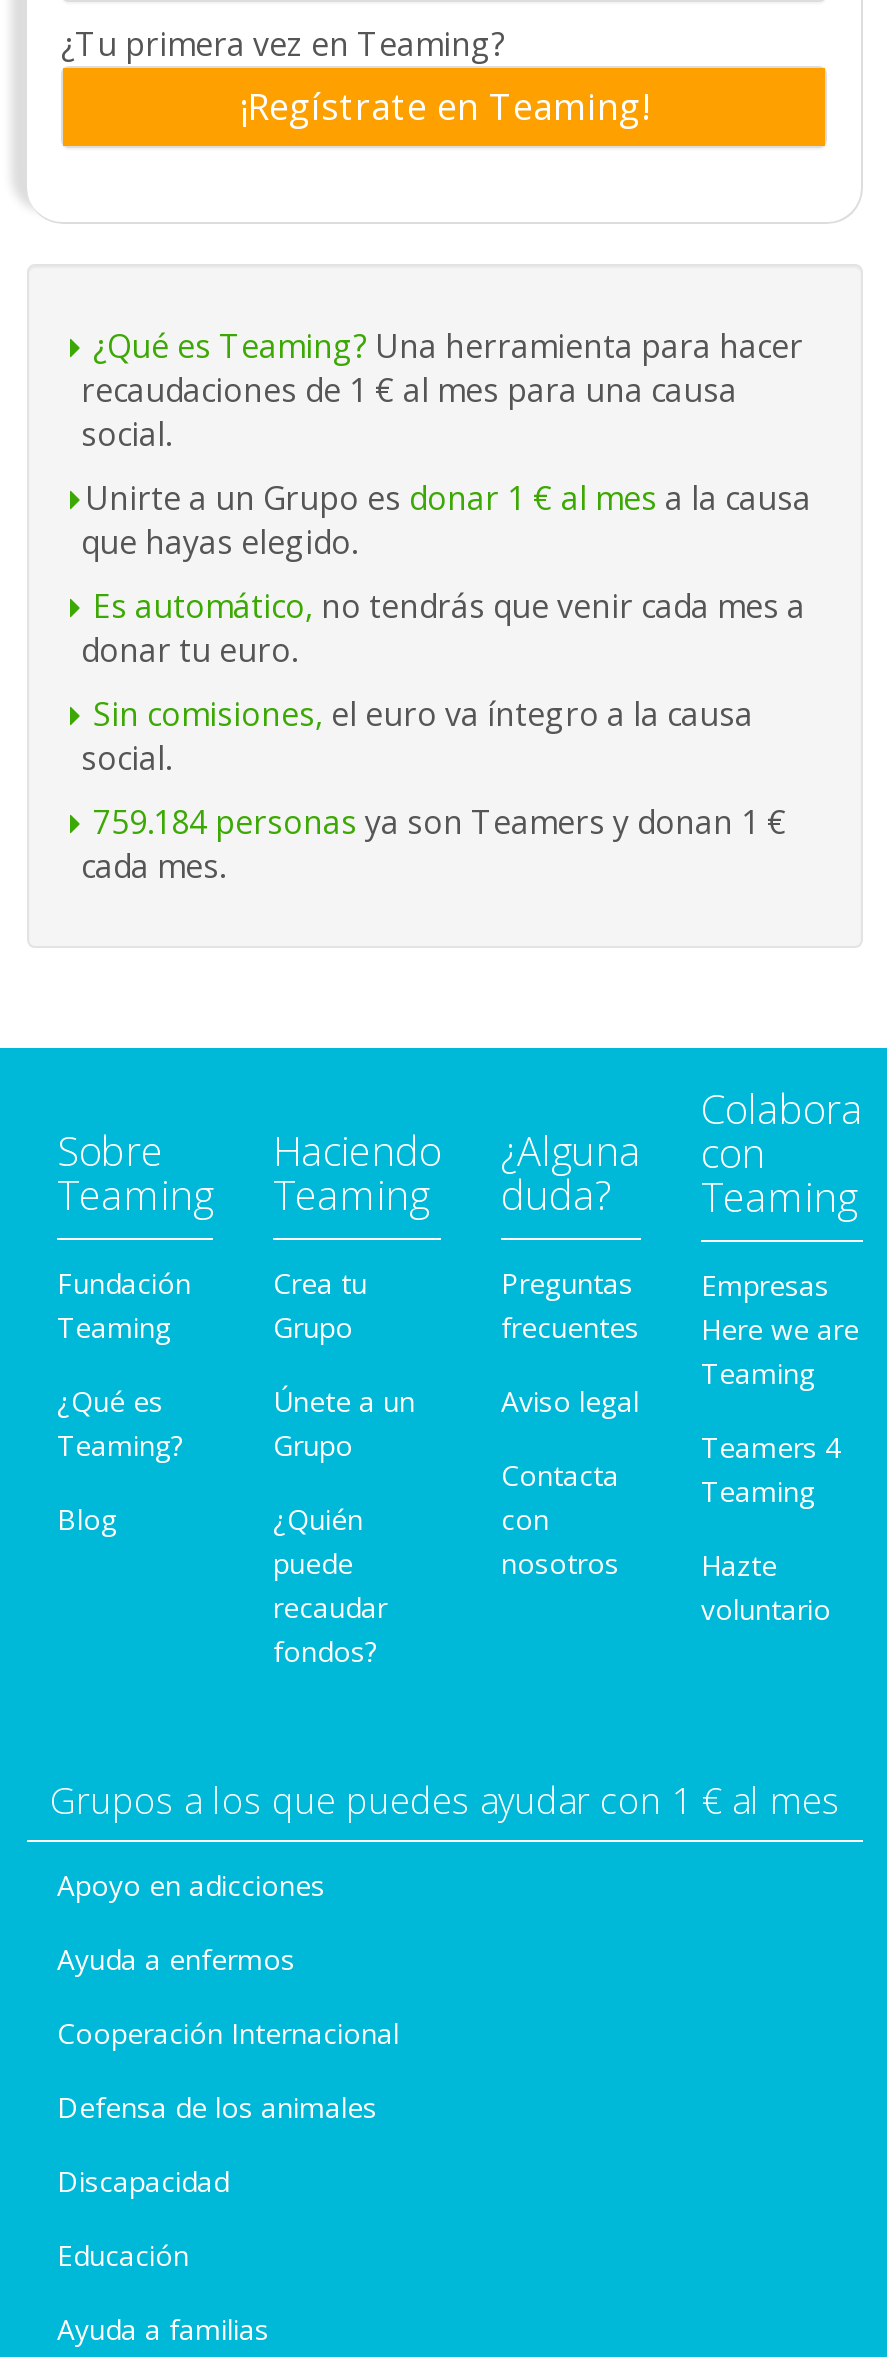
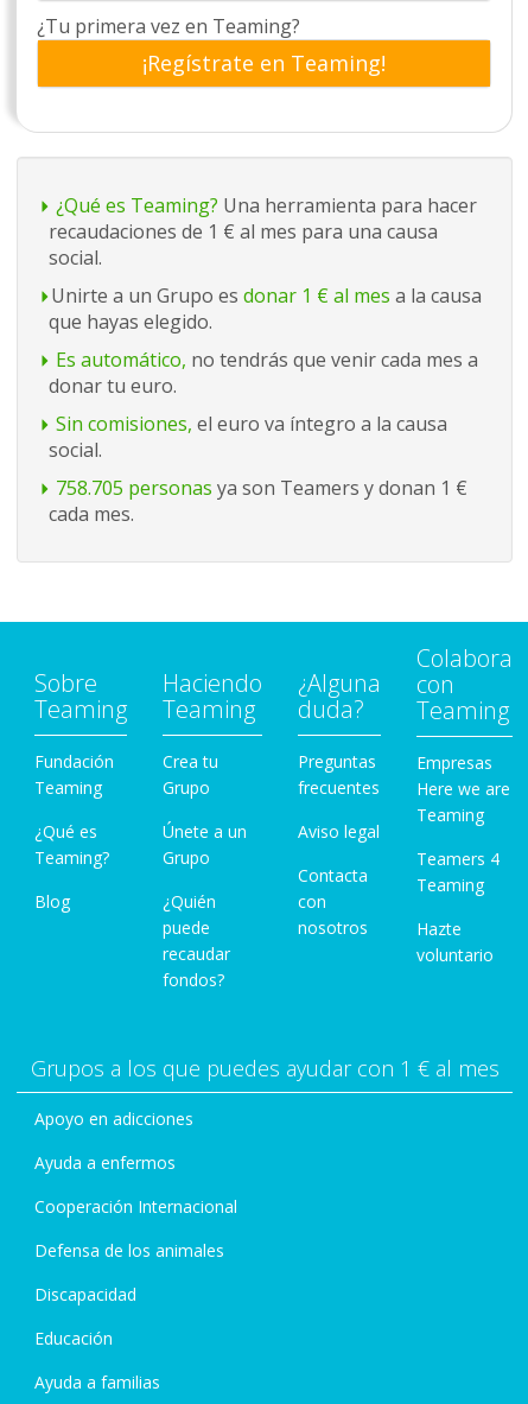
- 759.184 personas ya son Teamers y donan 1 €
+ 758.705 personas ya son Teamers y donan 1 €
